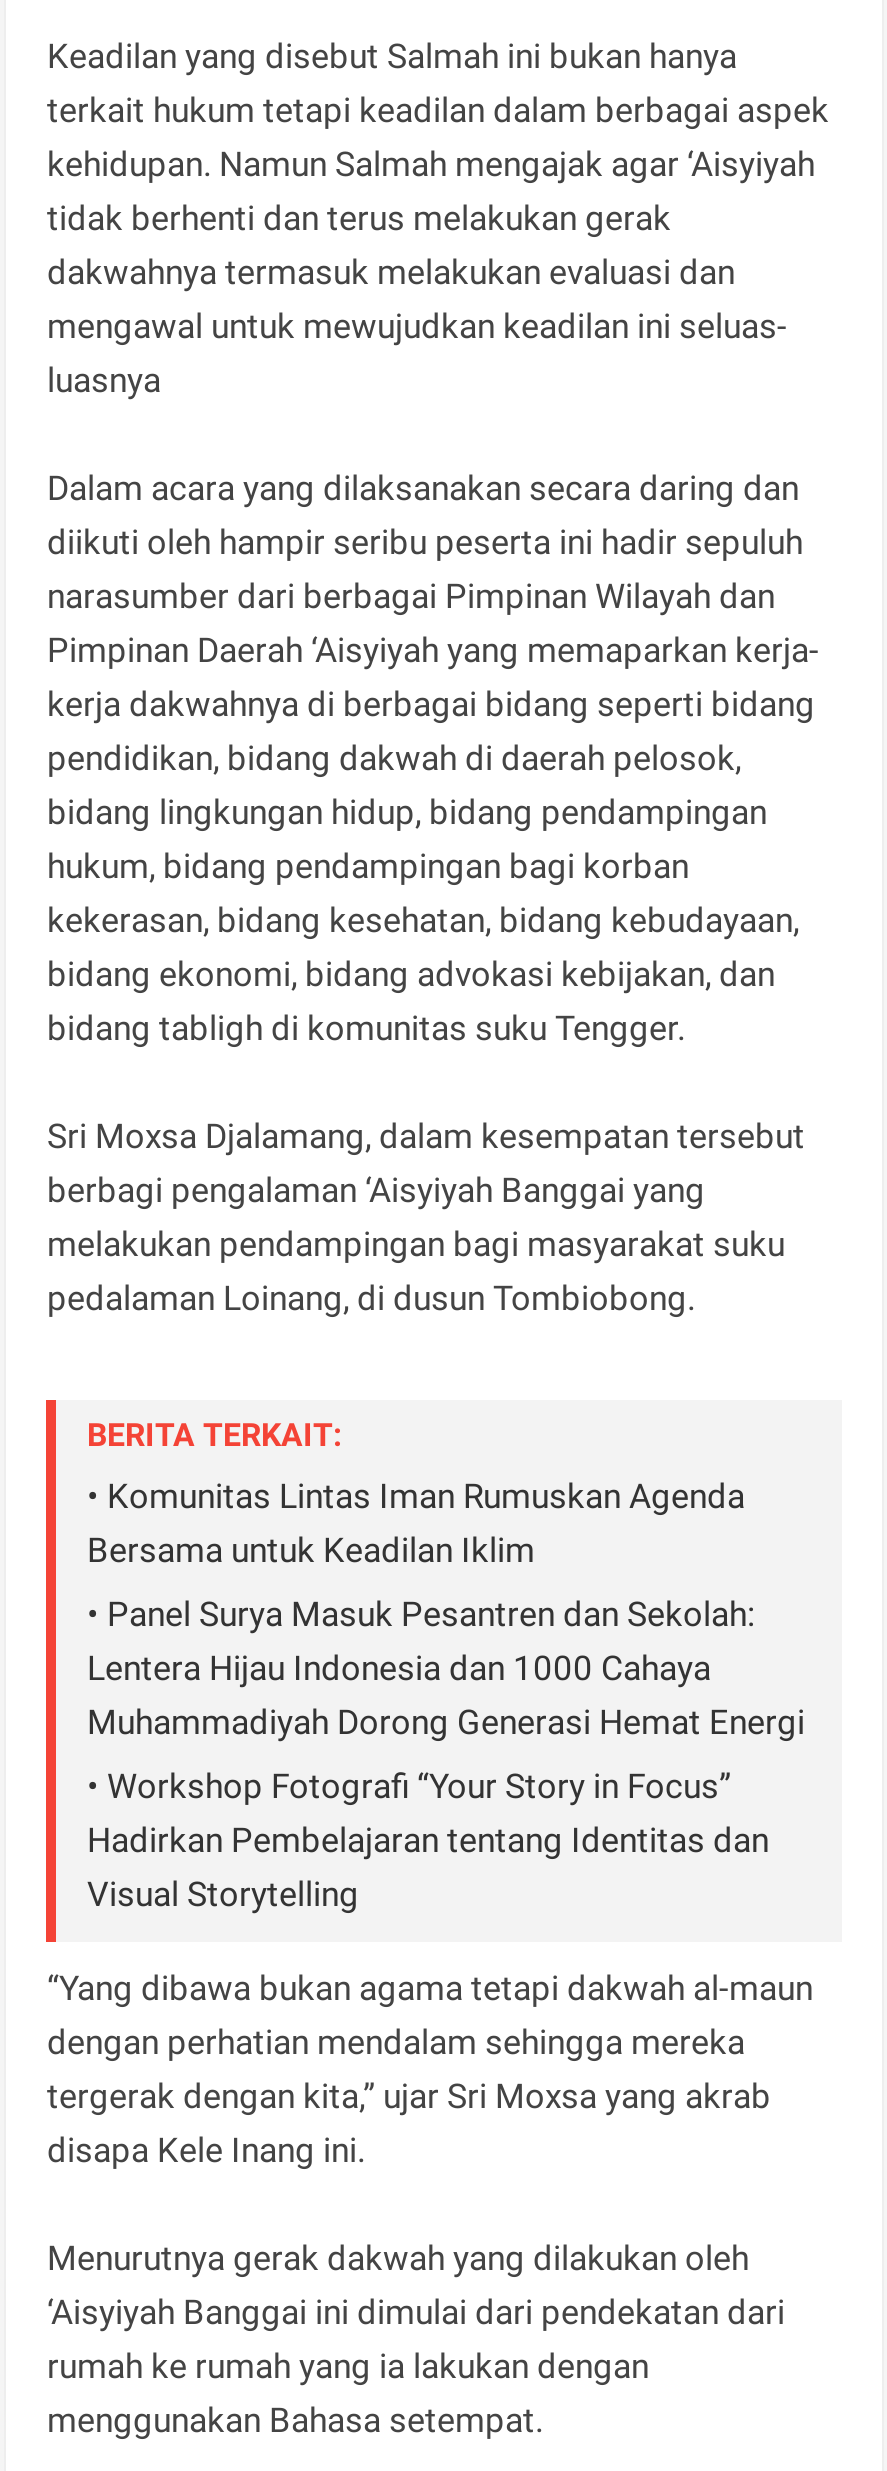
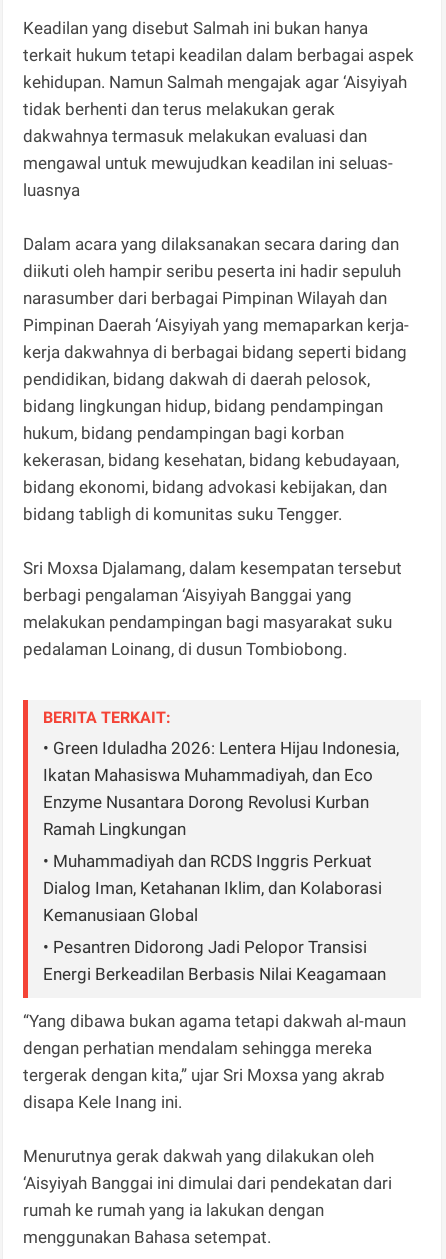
- • Komunitas Lintas Iman Rumuskan Agenda
- Bersama untuk Keadilan Iklim
+ • Green Iduladha 2026: Lentera Hijau Indonesia,
+ Ikatan Mahasiswa Muhammadiyah, dan Eco
+ Enzyme Nusantara Dorong Revolusi Kurban
+ Ramah Lingkungan

- • Panel Surya Masuk Pesantren dan Sekolah:
- Lentera Hijau Indonesia dan 1000 Cahaya
- Muhammadiyah Dorong Generasi Hemat Energi
+ • Muhammadiyah dan RCDS Inggris Perkuat
+ Dialog Iman, Ketahanan Iklim, dan Kolaborasi
+ Kemanusiaan Global

- • Workshop Fotografi “Your Story in Focus”
- Hadirkan Pembelajaran tentang Identitas dan
- Visual Storytelling
+ • Pesantren Didorong Jadi Pelopor Transisi
+ Energi Berkeadilan Berbasis Nilai Keagamaan
